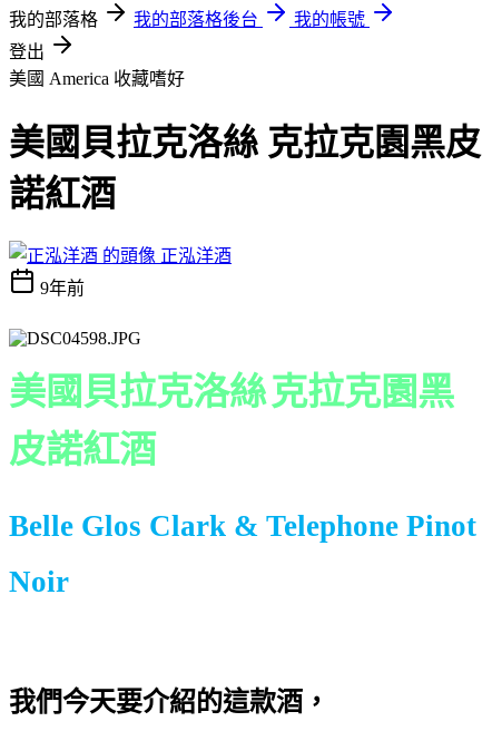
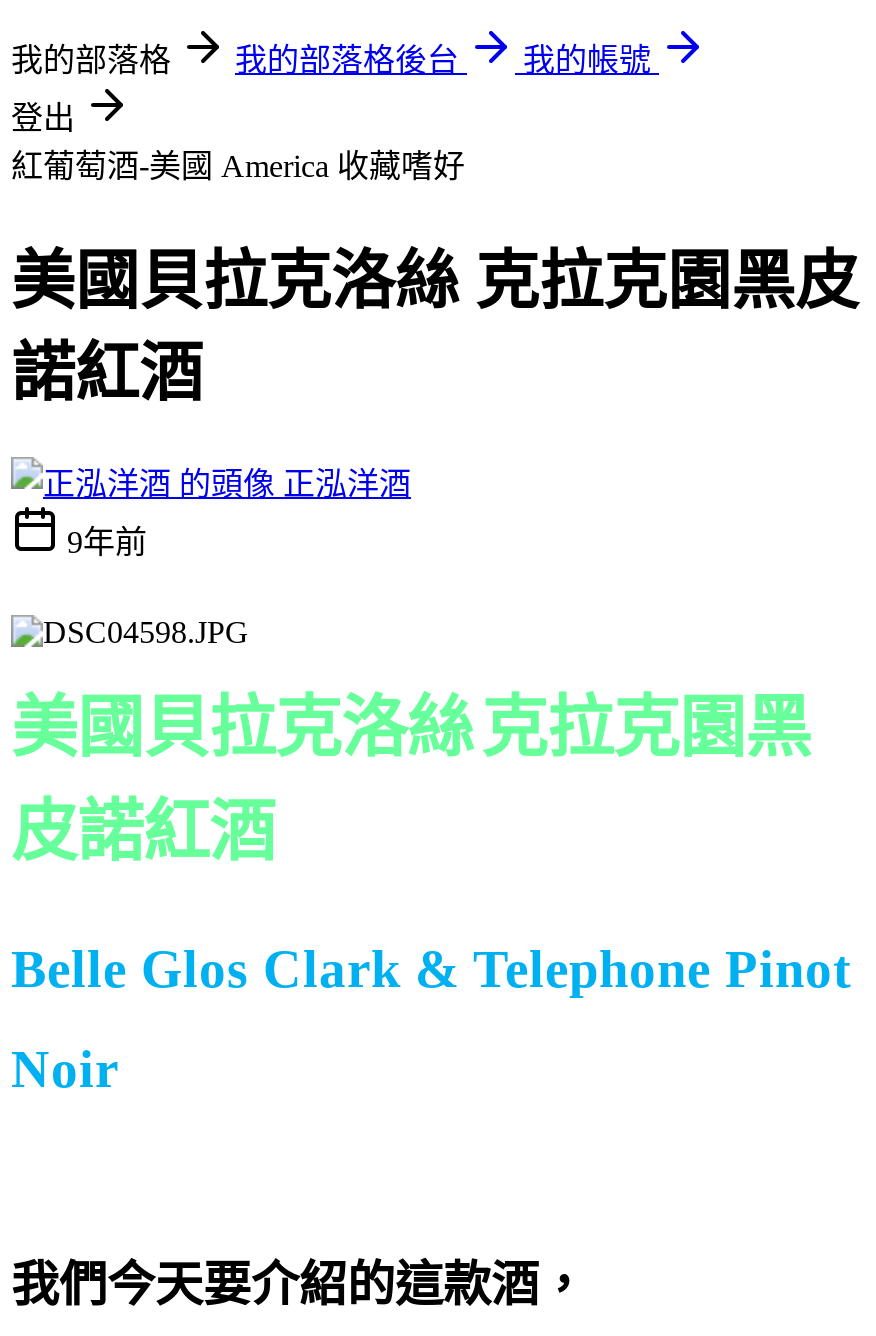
- 美國 America收藏嗜好
+ 紅葡萄酒-美國 America收藏嗜好
